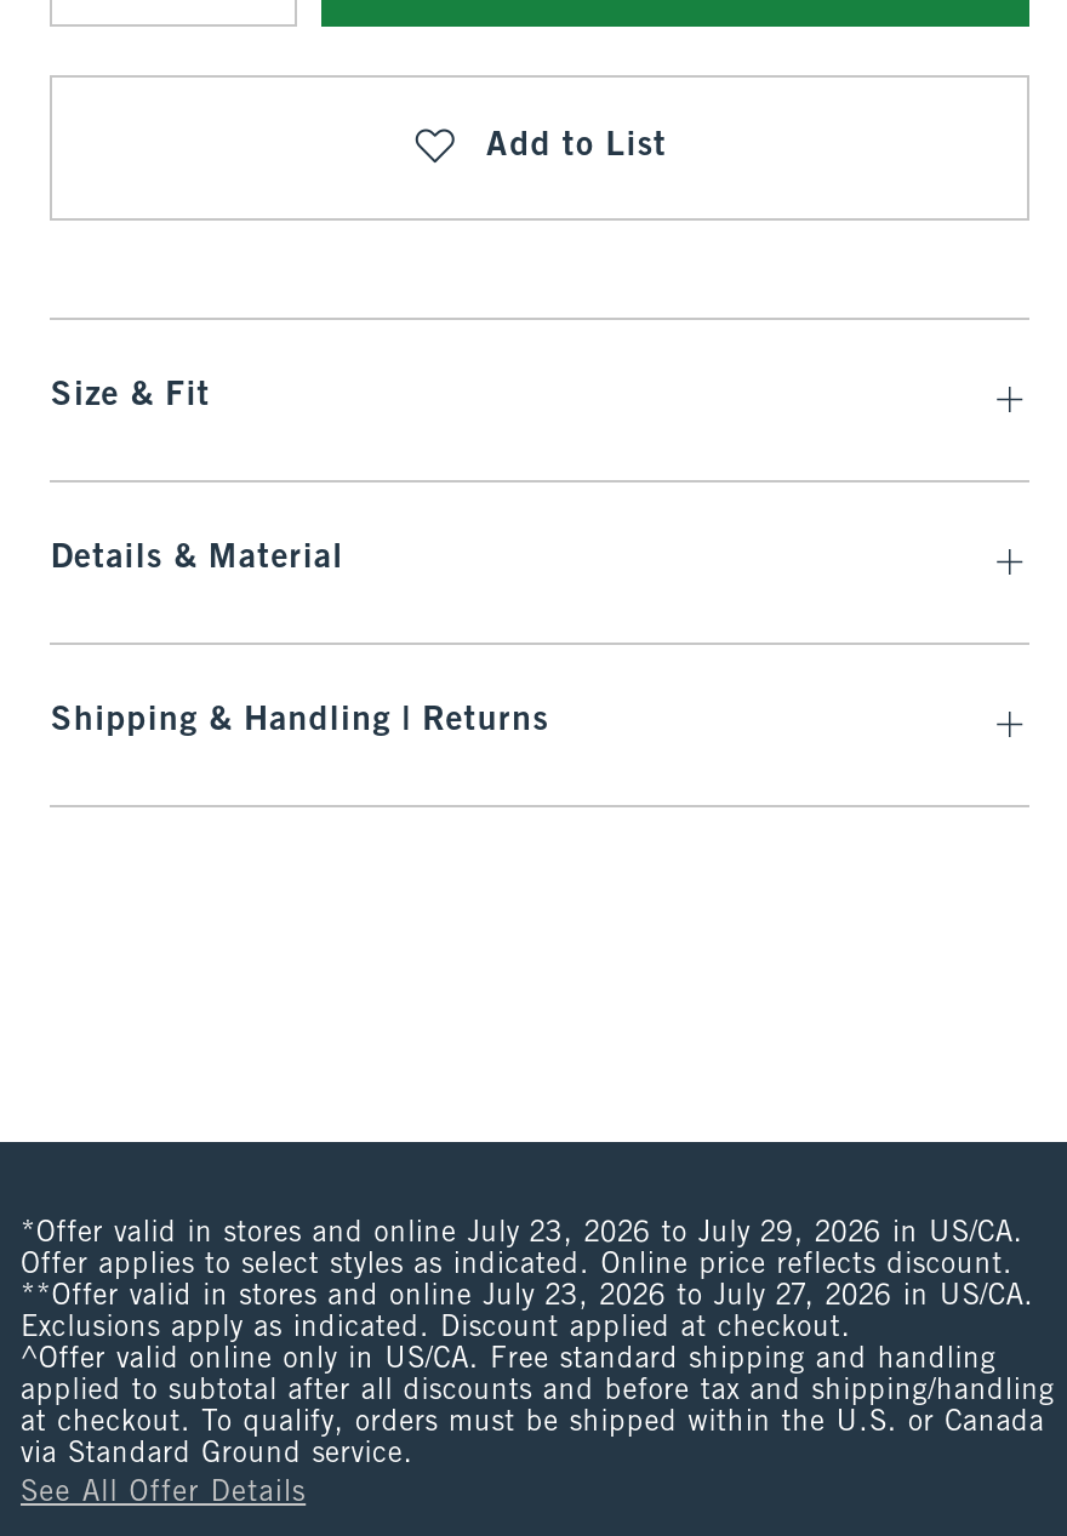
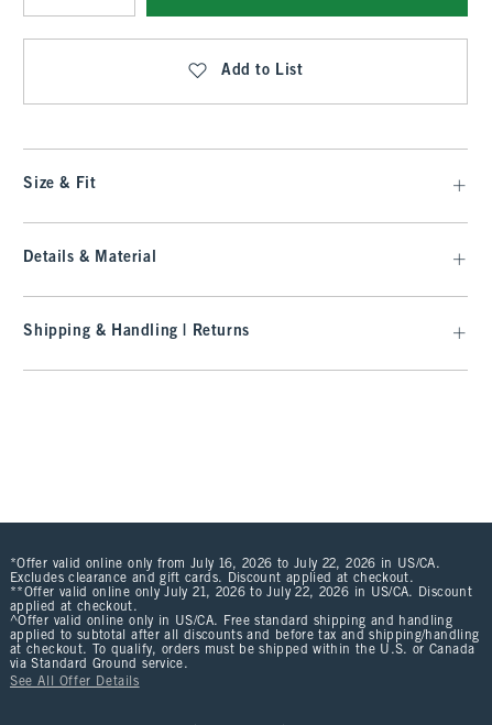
- *Offer valid in stores and online July 23, 2026 to July 29, 2026 in US/CA.
- Offer applies to select styles as indicated. Online price reflects discount.
- **Offer valid in stores and online July 23, 2026 to July 27, 2026 in US/CA.
- Exclusions apply as indicated. Discount applied at checkout.
+ *Offer valid online only from July 16, 2026 to July 22, 2026 in US/CA.
+ Excludes clearance and gift cards. Discount applied at checkout.
+ **Offer valid online only July 21, 2026 to July 22, 2026 in US/CA. Discount
+ applied at checkout.
